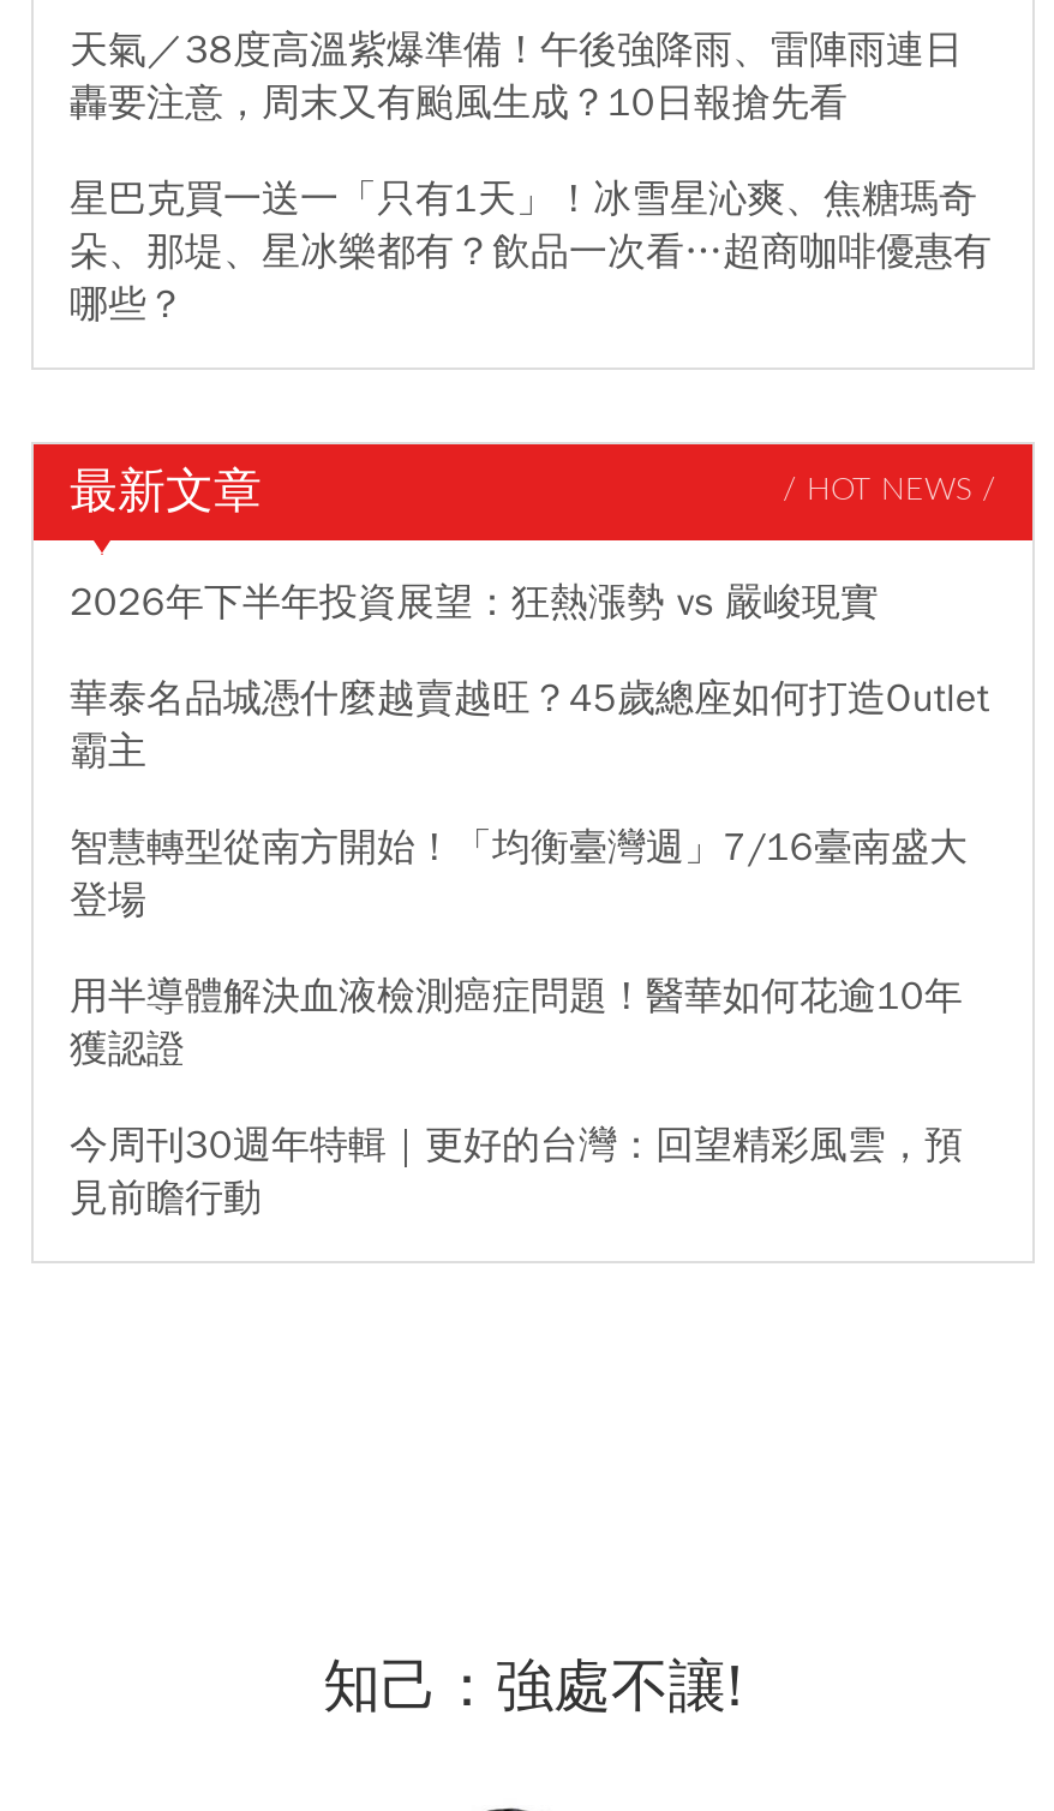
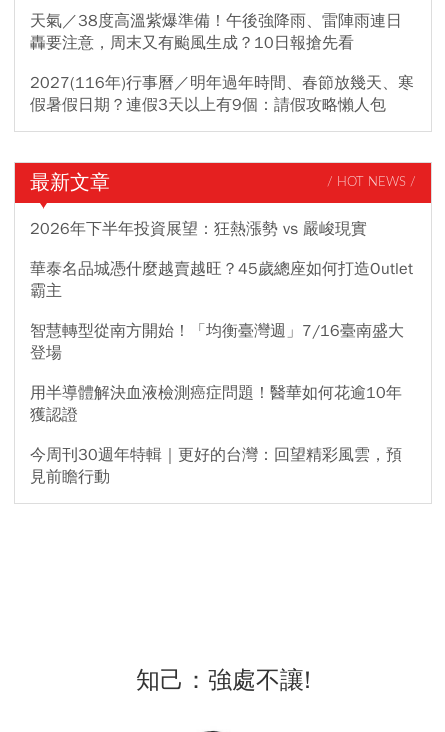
- 星巴克買一送一「只有1天」！冰雪星沁爽、焦糖瑪奇
- 朵、那堤、星冰樂都有？飲品一次看…超商咖啡優惠有
- 哪些？
+ 2027(116年)行事曆／明年過年時間、春節放幾天、寒
+ 假暑假日期？連假3天以上有9個：請假攻略懶人包
